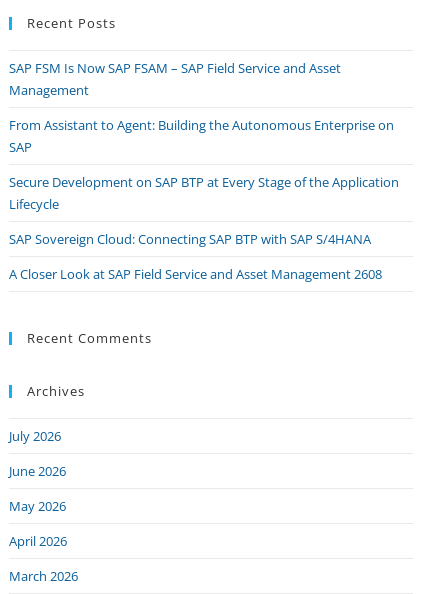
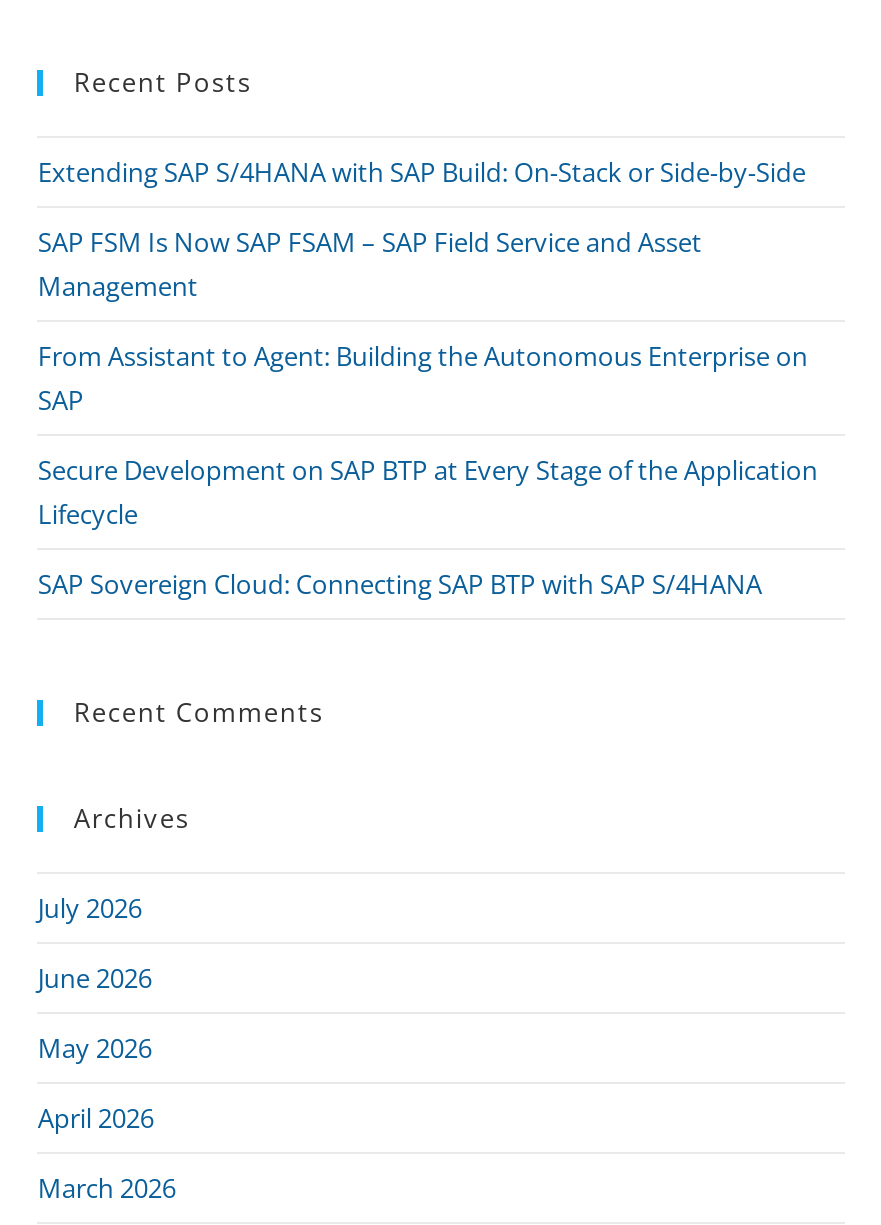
+ Extending SAP S/4HANA with SAP Build: On-Stack or Side-by-Side

moved down: SAP FSM Is Now SAP FSAM – SAP Field Service and Asset | Management | From Assistant to Agent: Building the Autonomous Enterprise on | SAP | Secure Development on SAP BTP at Every Stage of the Application | Lifecycle | SAP Sovereign Cloud: Connecting SAP BTP with SAP S/4HANA

- A Closer Look at SAP Field Service and Asset Management 2608
